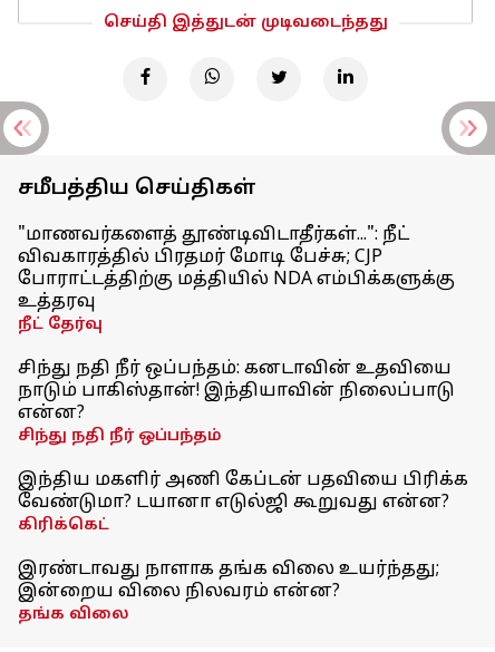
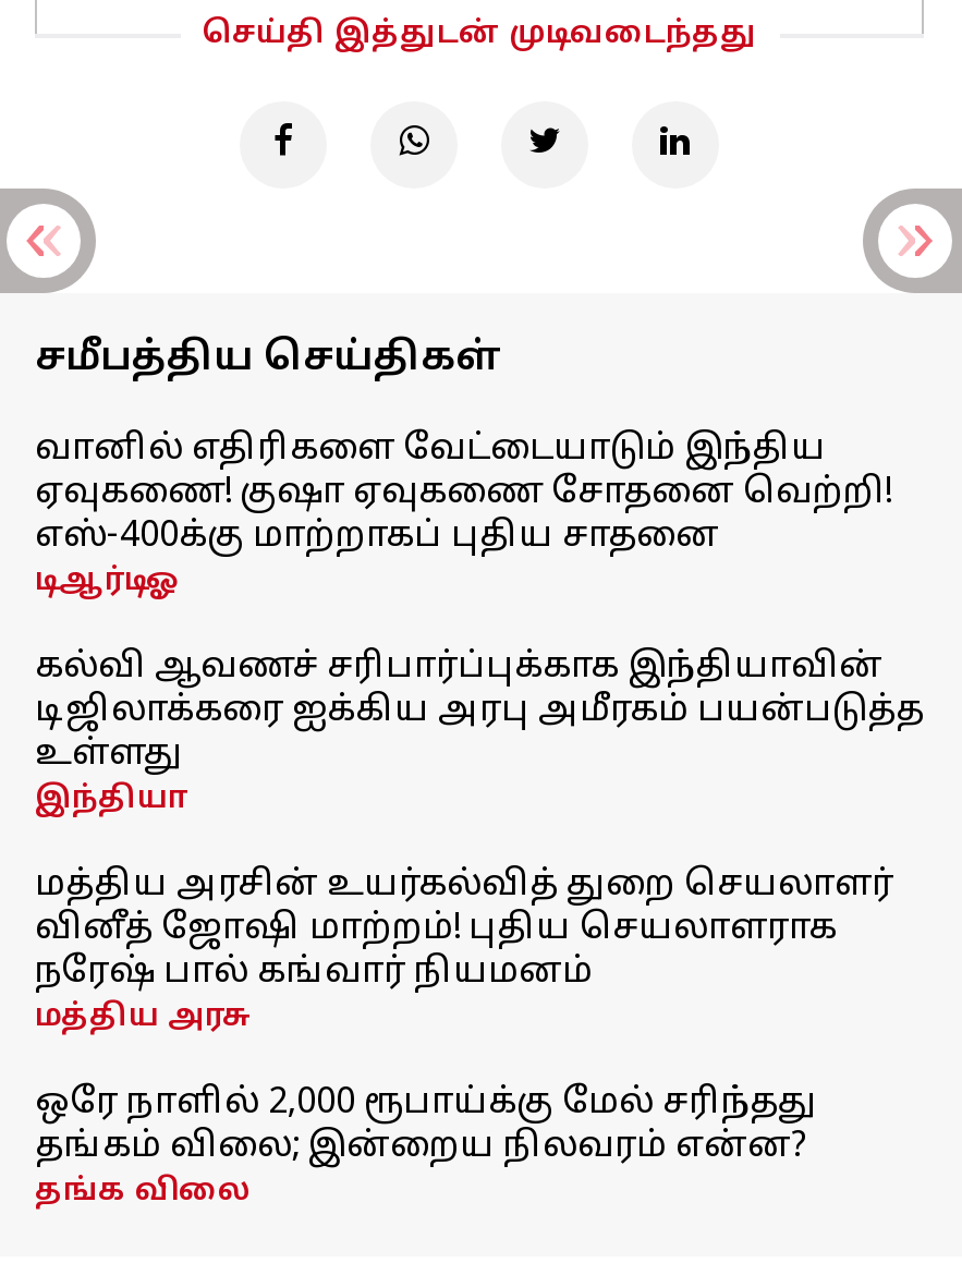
- "மாணவர்களைத் தூண்டிவிடாதீர்கள்...": நீட்
- விவகாரத்தில் பிரதமர் மோடி பேச்சு; CJP
- போராட்டத்திற்கு மத்தியில் NDA எம்பிக்களுக்கு
- உத்தரவு
- நீட் தேர்வு
+ வானில் எதிரிகளை வேட்டையாடும் இந்திய
+ ஏவுகணை! குஷா ஏவுகணை சோதனை வெற்றி!
+ எஸ்-400க்கு மாற்றாகப் புதிய சாதனை
+ டிஆர்டிஓ

- சிந்து நதி நீர் ஒப்பந்தம்: கனடாவின் உதவியை
- நாடும் பாகிஸ்தான்! இந்தியாவின் நிலைப்பாடு
- என்ன?
- சிந்து நதி நீர் ஒப்பந்தம்
+ கல்வி ஆவணச் சரிபார்ப்புக்காக இந்தியாவின்
+ டிஜிலாக்கரை ஐக்கிய அரபு அமீரகம் பயன்படுத்த
+ உள்ளது
+ இந்தியா

- இந்திய மகளிர் அணி கேப்டன் பதவியை பிரிக்க
- வேண்டுமா? டயானா எடுல்ஜி கூறுவது என்ன?
- கிரிக்கெட்
+ மத்திய அரசின் உயர்கல்வித் துறை செயலாளர்
+ வினீத் ஜோஷி மாற்றம்! புதிய செயலாளராக
+ நரேஷ் பால் கங்வார் நியமனம்
+ மத்திய அரசு

- இரண்டாவது நாளாக தங்க விலை உயர்ந்தது;
- இன்றைய விலை நிலவரம் என்ன?
+ ஒரே நாளில் 2,000 ரூபாய்க்கு மேல் சரிந்தது
+ தங்கம் விலை; இன்றைய நிலவரம் என்ன?
